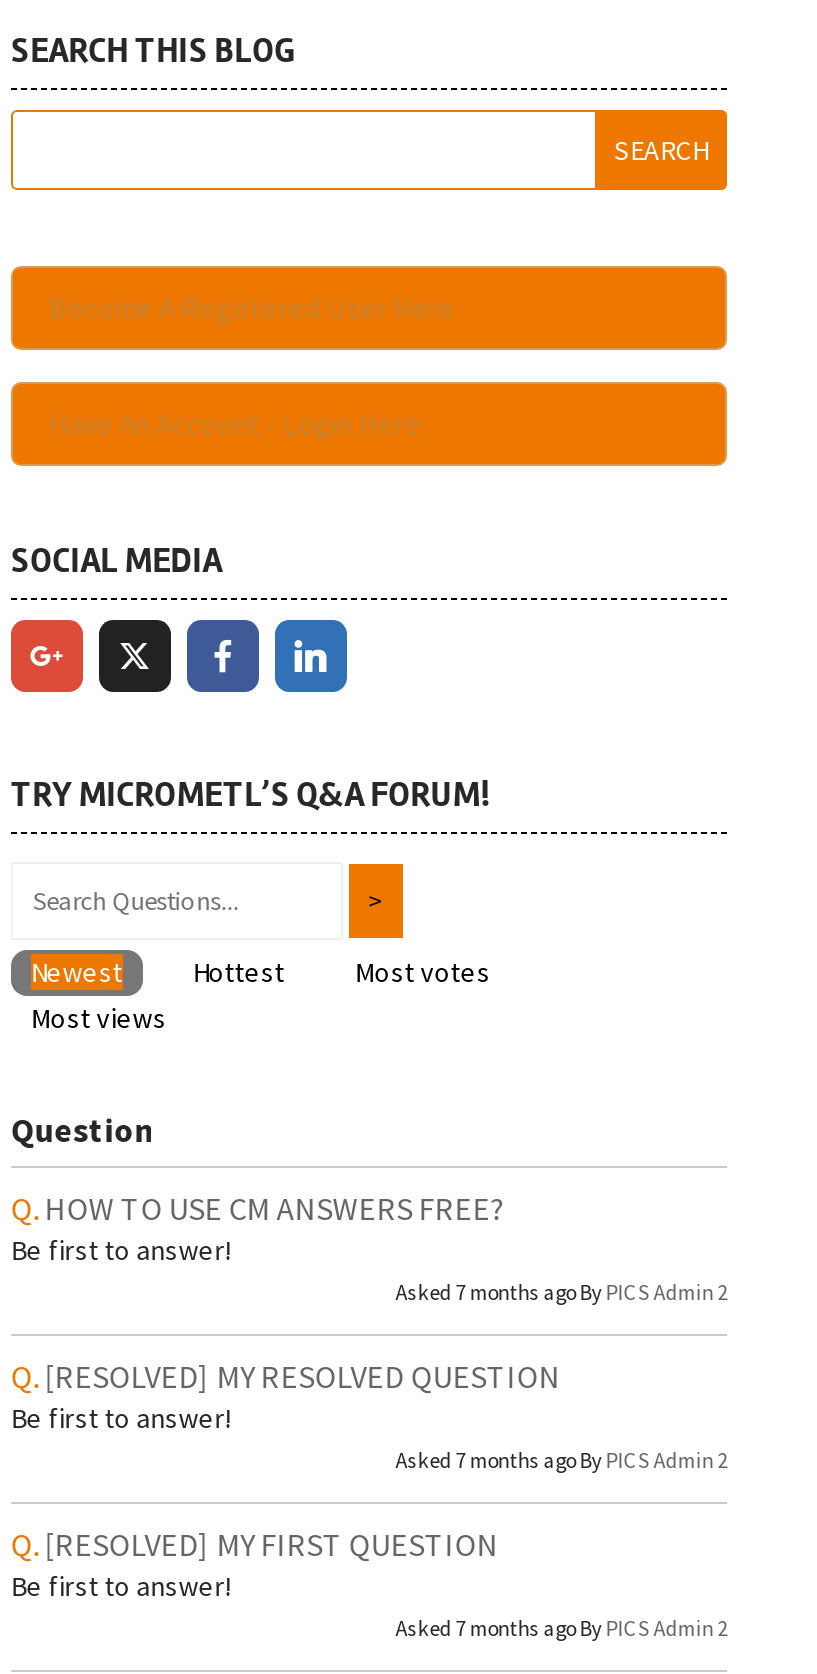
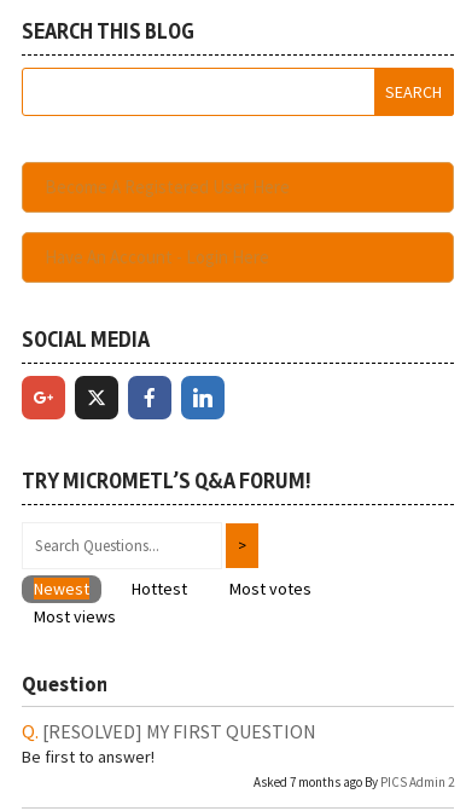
- HOW TO USE CM ANSWERS FREE?
- Be first to answer!
- Asked 7 months ago By PICS Admin 2
- [RESOLVED] MY RESOLVED QUESTION
- Be first to answer!
- Asked 7 months ago By PICS Admin 2
